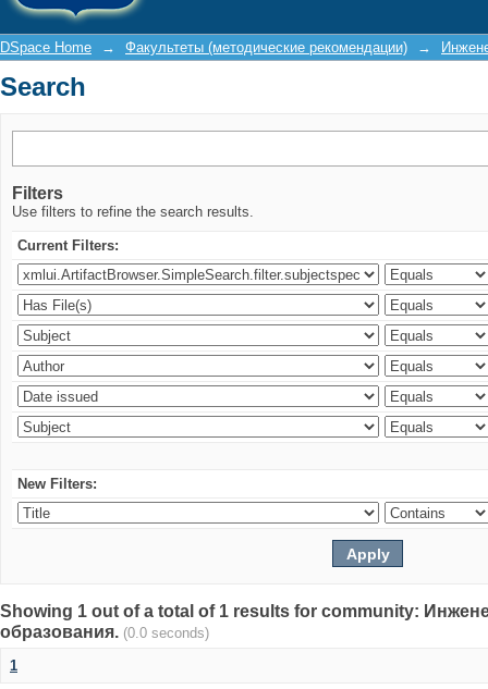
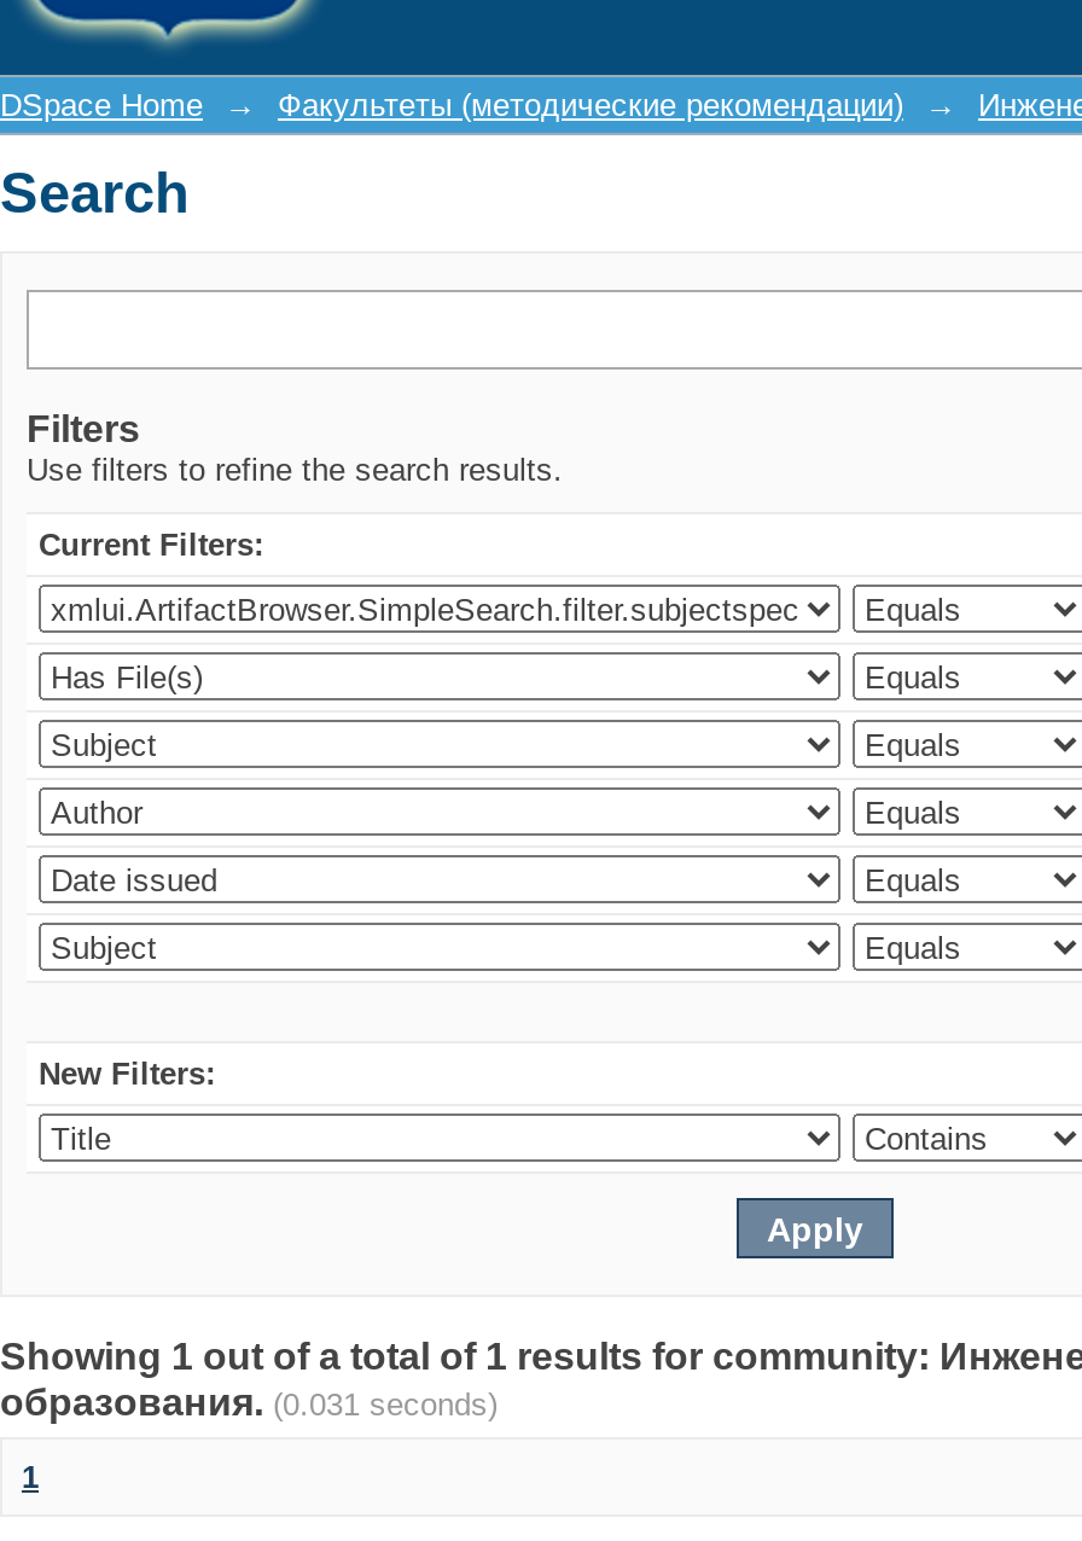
- образования. (0.0 seconds)
+ образования. (0.031 seconds)
